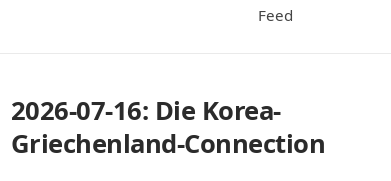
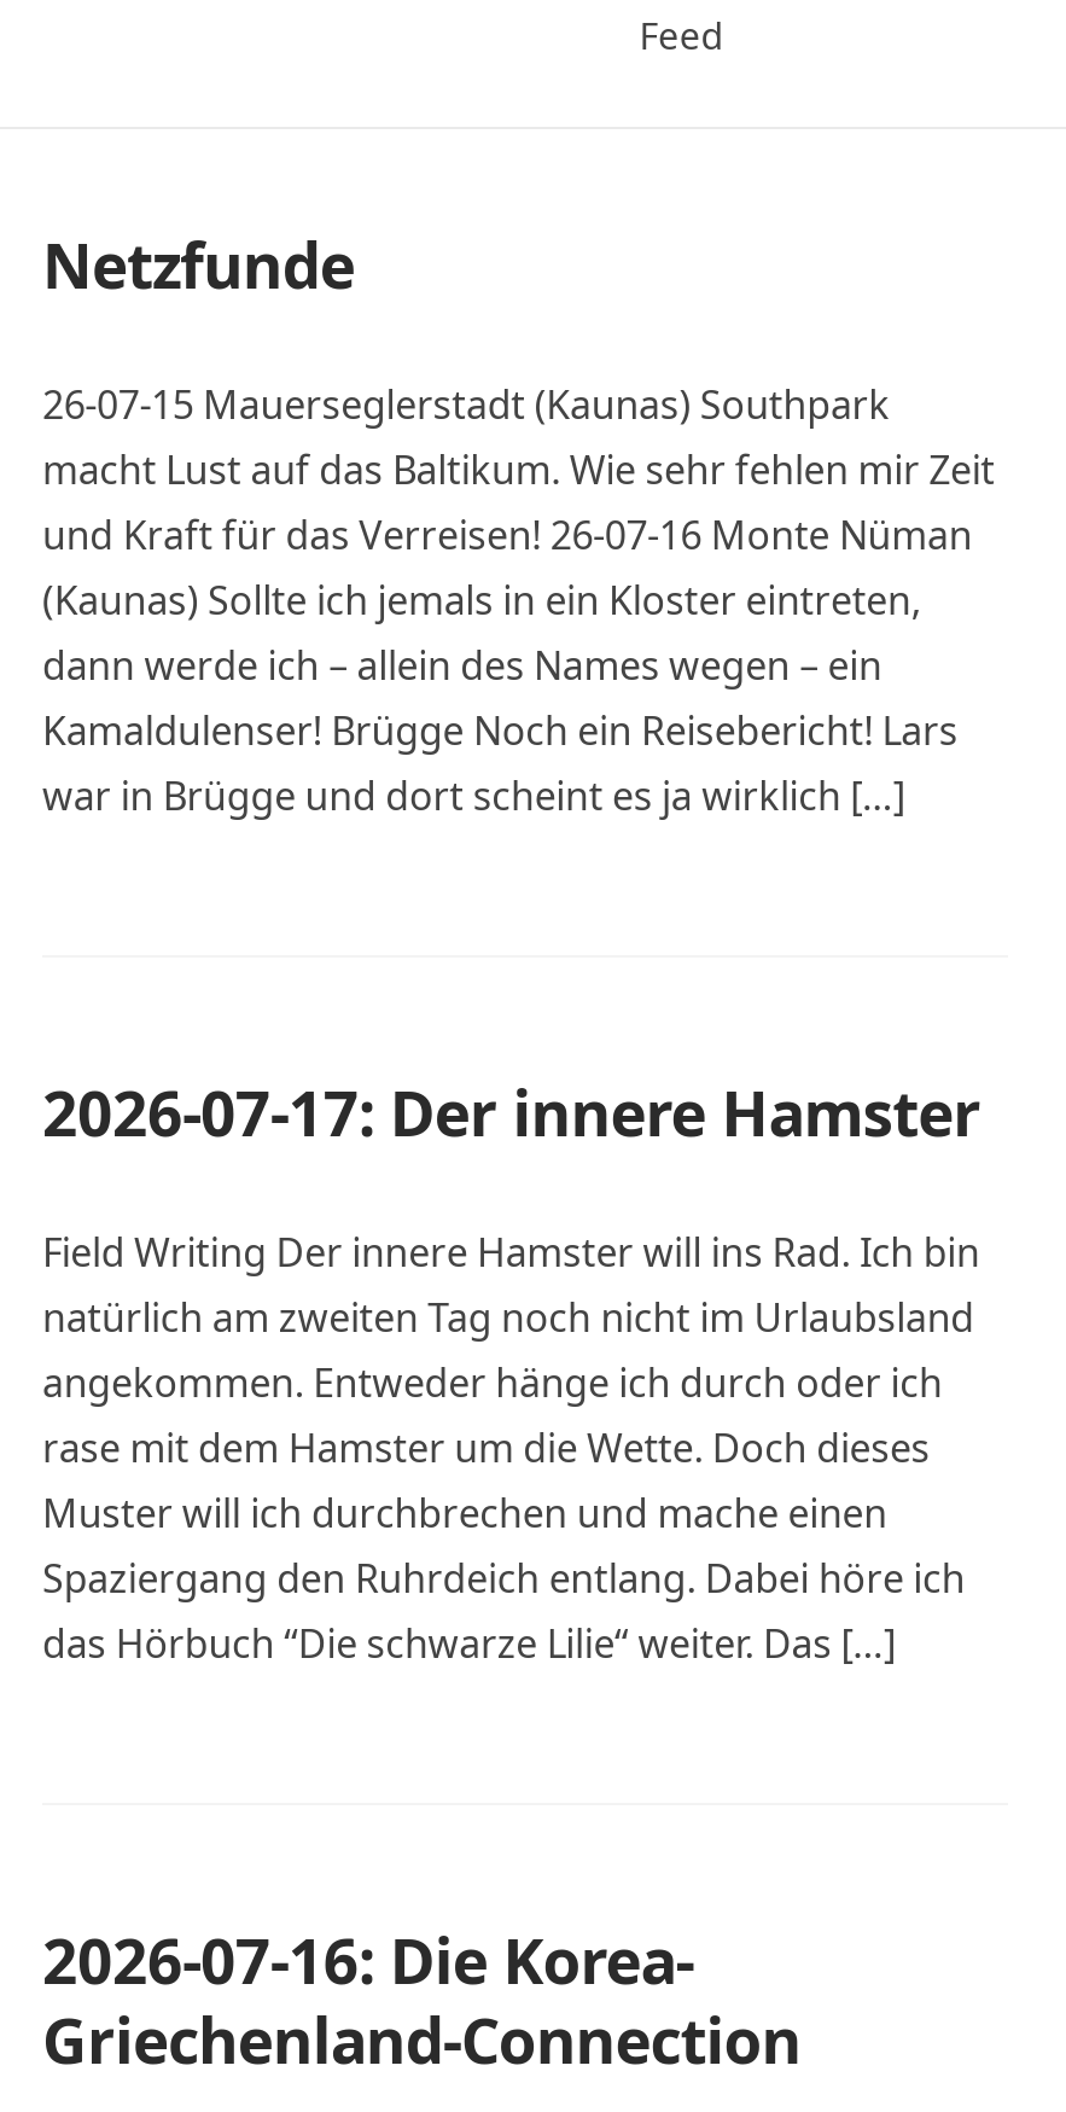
+ Netzfunde
+ 26-07-15 Mauerseglerstadt (Kaunas) Southpark
+ macht Lust auf das Baltikum. Wie sehr fehlen mir Zeit
+ und Kraft für das Verreisen! 26-07-16 Monte Nüman
+ (Kaunas) Sollte ich jemals in ein Kloster eintreten,
+ dann werde ich – allein des Names wegen – ein
+ Kamaldulenser! Brügge Noch ein Reisebericht! Lars
+ war in Brügge und dort scheint es ja wirklich […]

+ 2026-07-17: Der innere Hamster
+ Field Writing Der innere Hamster will ins Rad. Ich bin
+ natürlich am zweiten Tag noch nicht im Urlaubsland
+ angekommen. Entweder hänge ich durch oder ich
+ rase mit dem Hamster um die Wette. Doch dieses
+ Muster will ich durchbrechen und mache einen
+ Spaziergang den Ruhrdeich entlang. Dabei höre ich
+ das Hörbuch “Die schwarze Lilie“ weiter. Das […]
